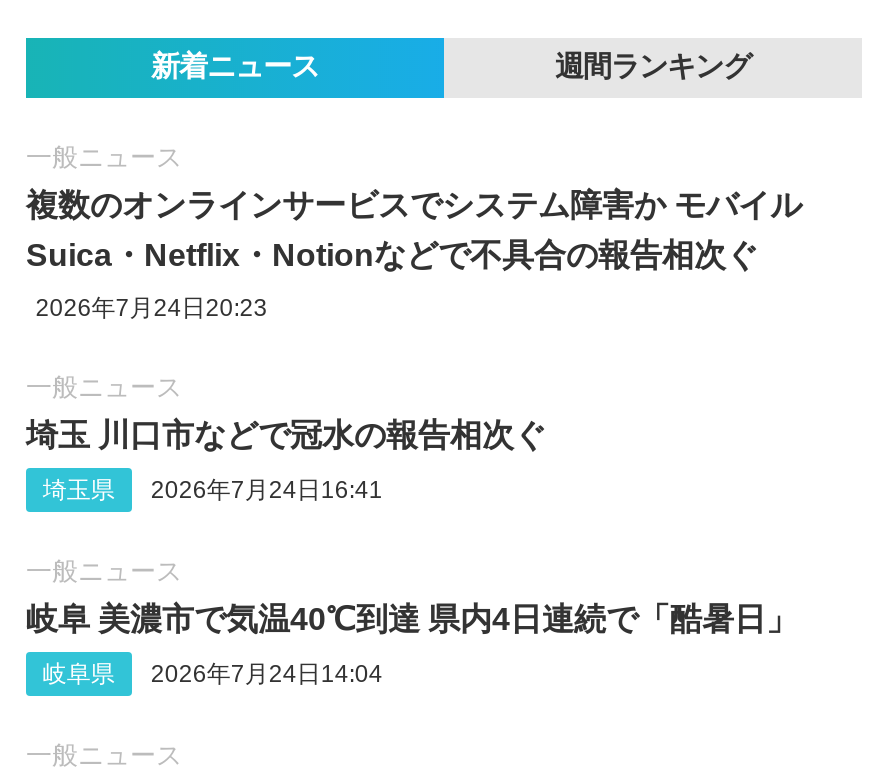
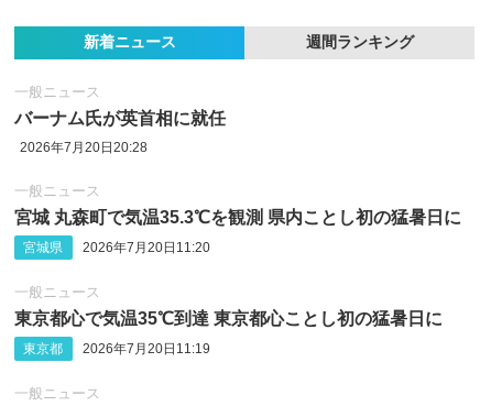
- 複数のオンラインサービスでシステム障害か モバイル
- Suica・Netflix・Notionなどで不具合の報告相次ぐ
- 2026年7月24日20:23
+ バーナム氏が英首相に就任
+ 2026年7月20日20:28

- 埼玉 川口市などで冠水の報告相次ぐ
+ 宮城 丸森町で気温35.3℃を観測 県内ことし初の猛暑日に

- 埼玉県
- 2026年7月24日16:41
+ 宮城県
+ 2026年7月20日11:20

- 岐阜 美濃市で気温40℃到達 県内4日連続で「酷暑日」
+ 東京都心で気温35℃到達 東京都心ことし初の猛暑日に

- 岐阜県
- 2026年7月24日14:04
+ 東京都
+ 2026年7月20日11:19
